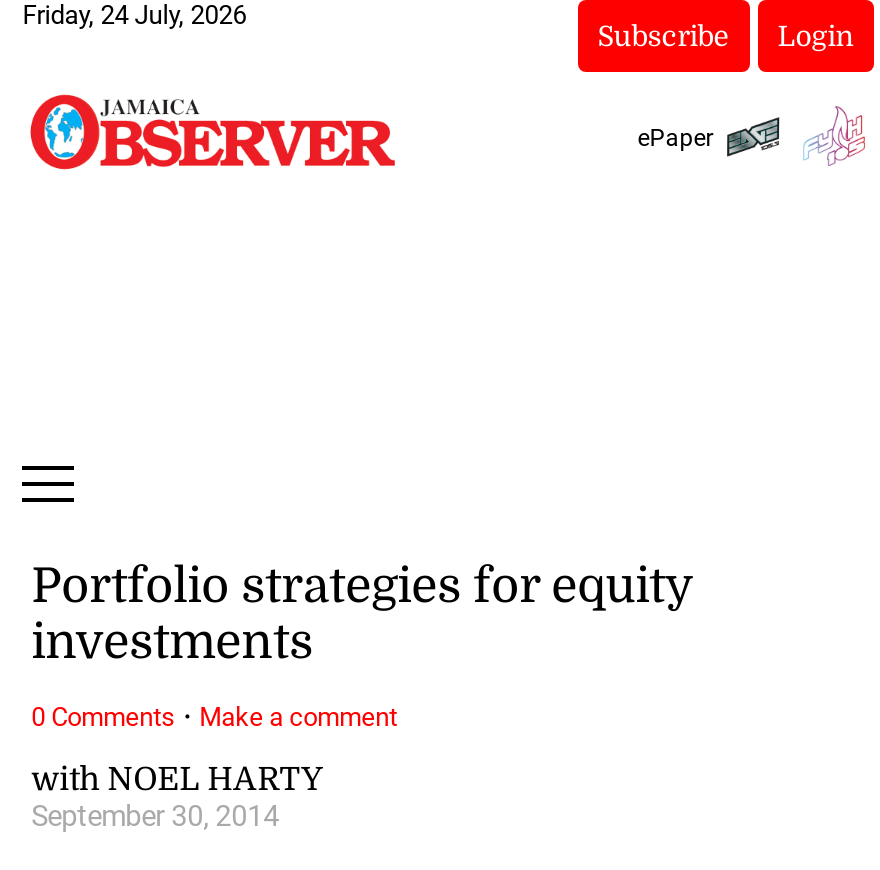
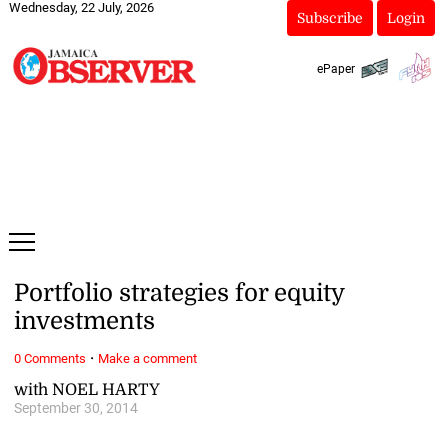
- Friday, 24 July, 2026
+ Wednesday, 22 July, 2026
